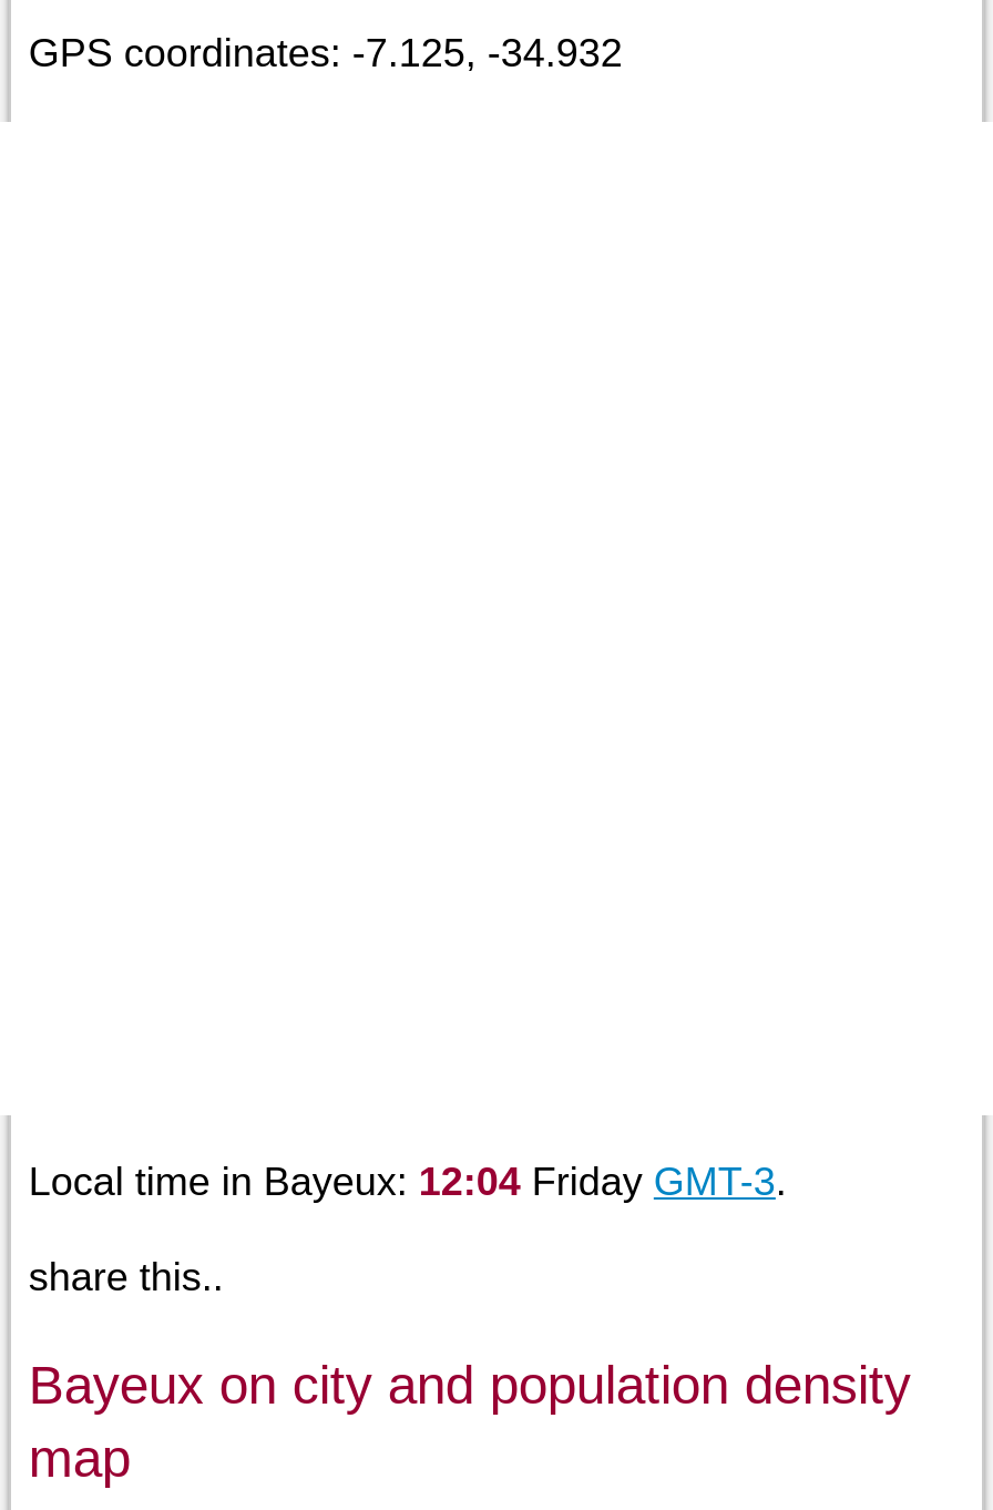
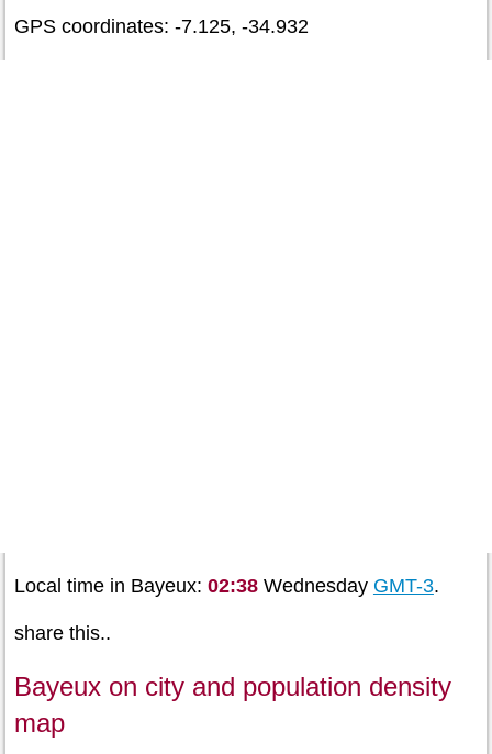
- Local time in Bayeux: 12:04 Friday GMT-3.
+ Local time in Bayeux: 02:38 Wednesday GMT-3.
